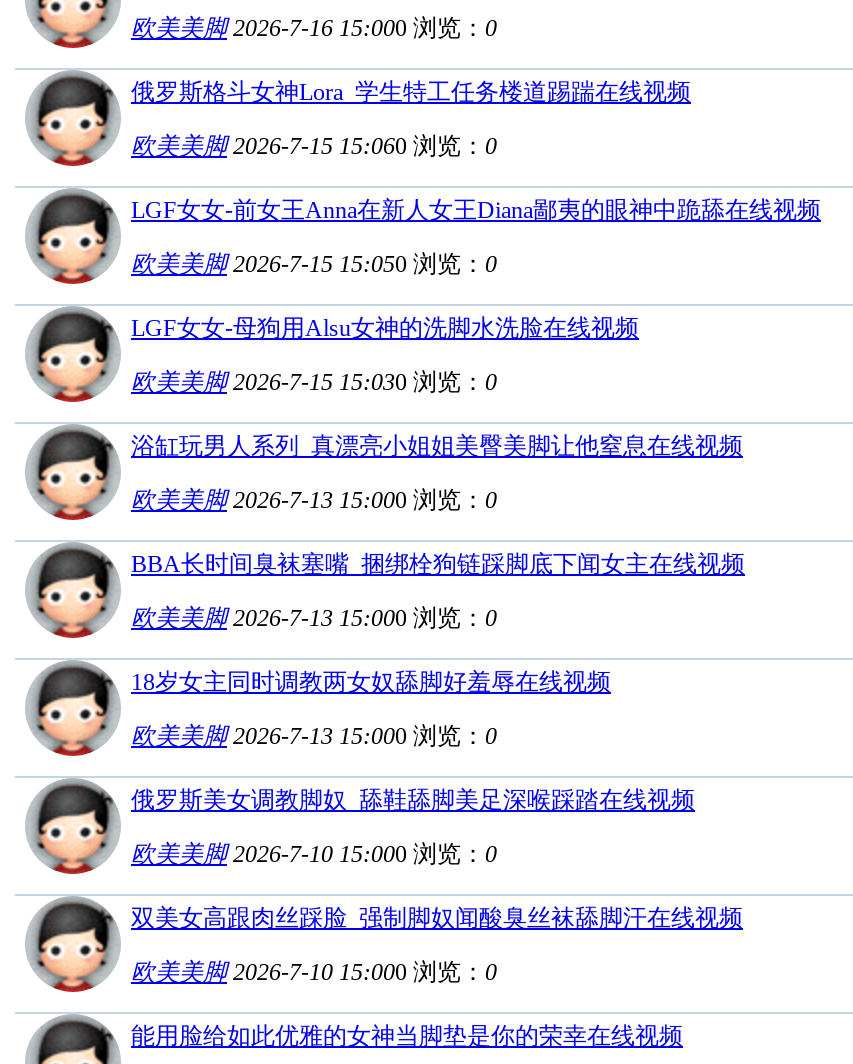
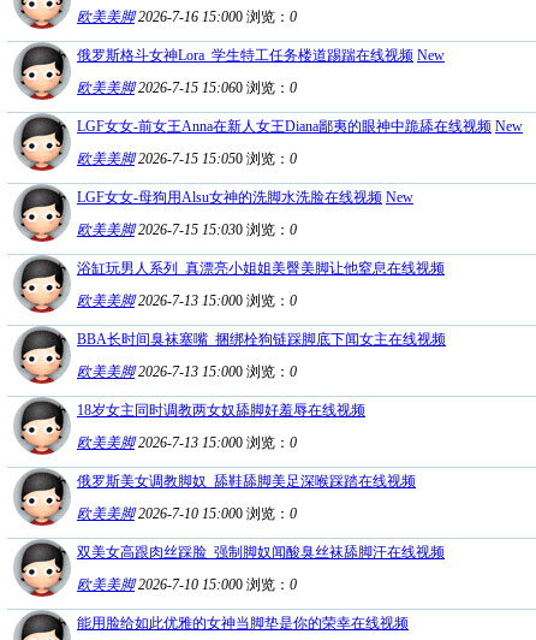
- 俄罗斯格斗女神Lora_学生特工任务楼道踢踹在线视频
+ 俄罗斯格斗女神Lora_学生特工任务楼道踢踹在线视频 New

- LGF女女-前女王Anna在新人女王Diana鄙夷的眼神中跪舔在线视频
+ LGF女女-前女王Anna在新人女王Diana鄙夷的眼神中跪舔在线视频 New

- LGF女女-母狗用Alsu女神的洗脚水洗脸在线视频
+ LGF女女-母狗用Alsu女神的洗脚水洗脸在线视频 New
